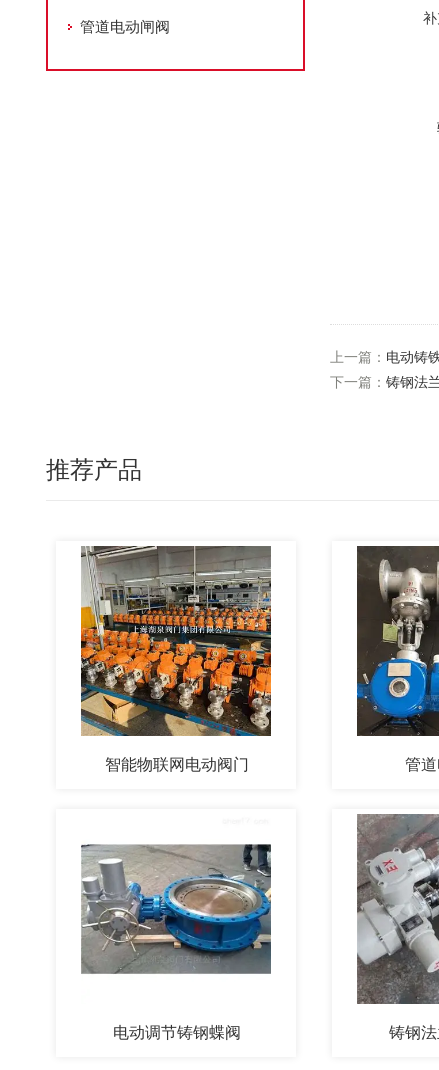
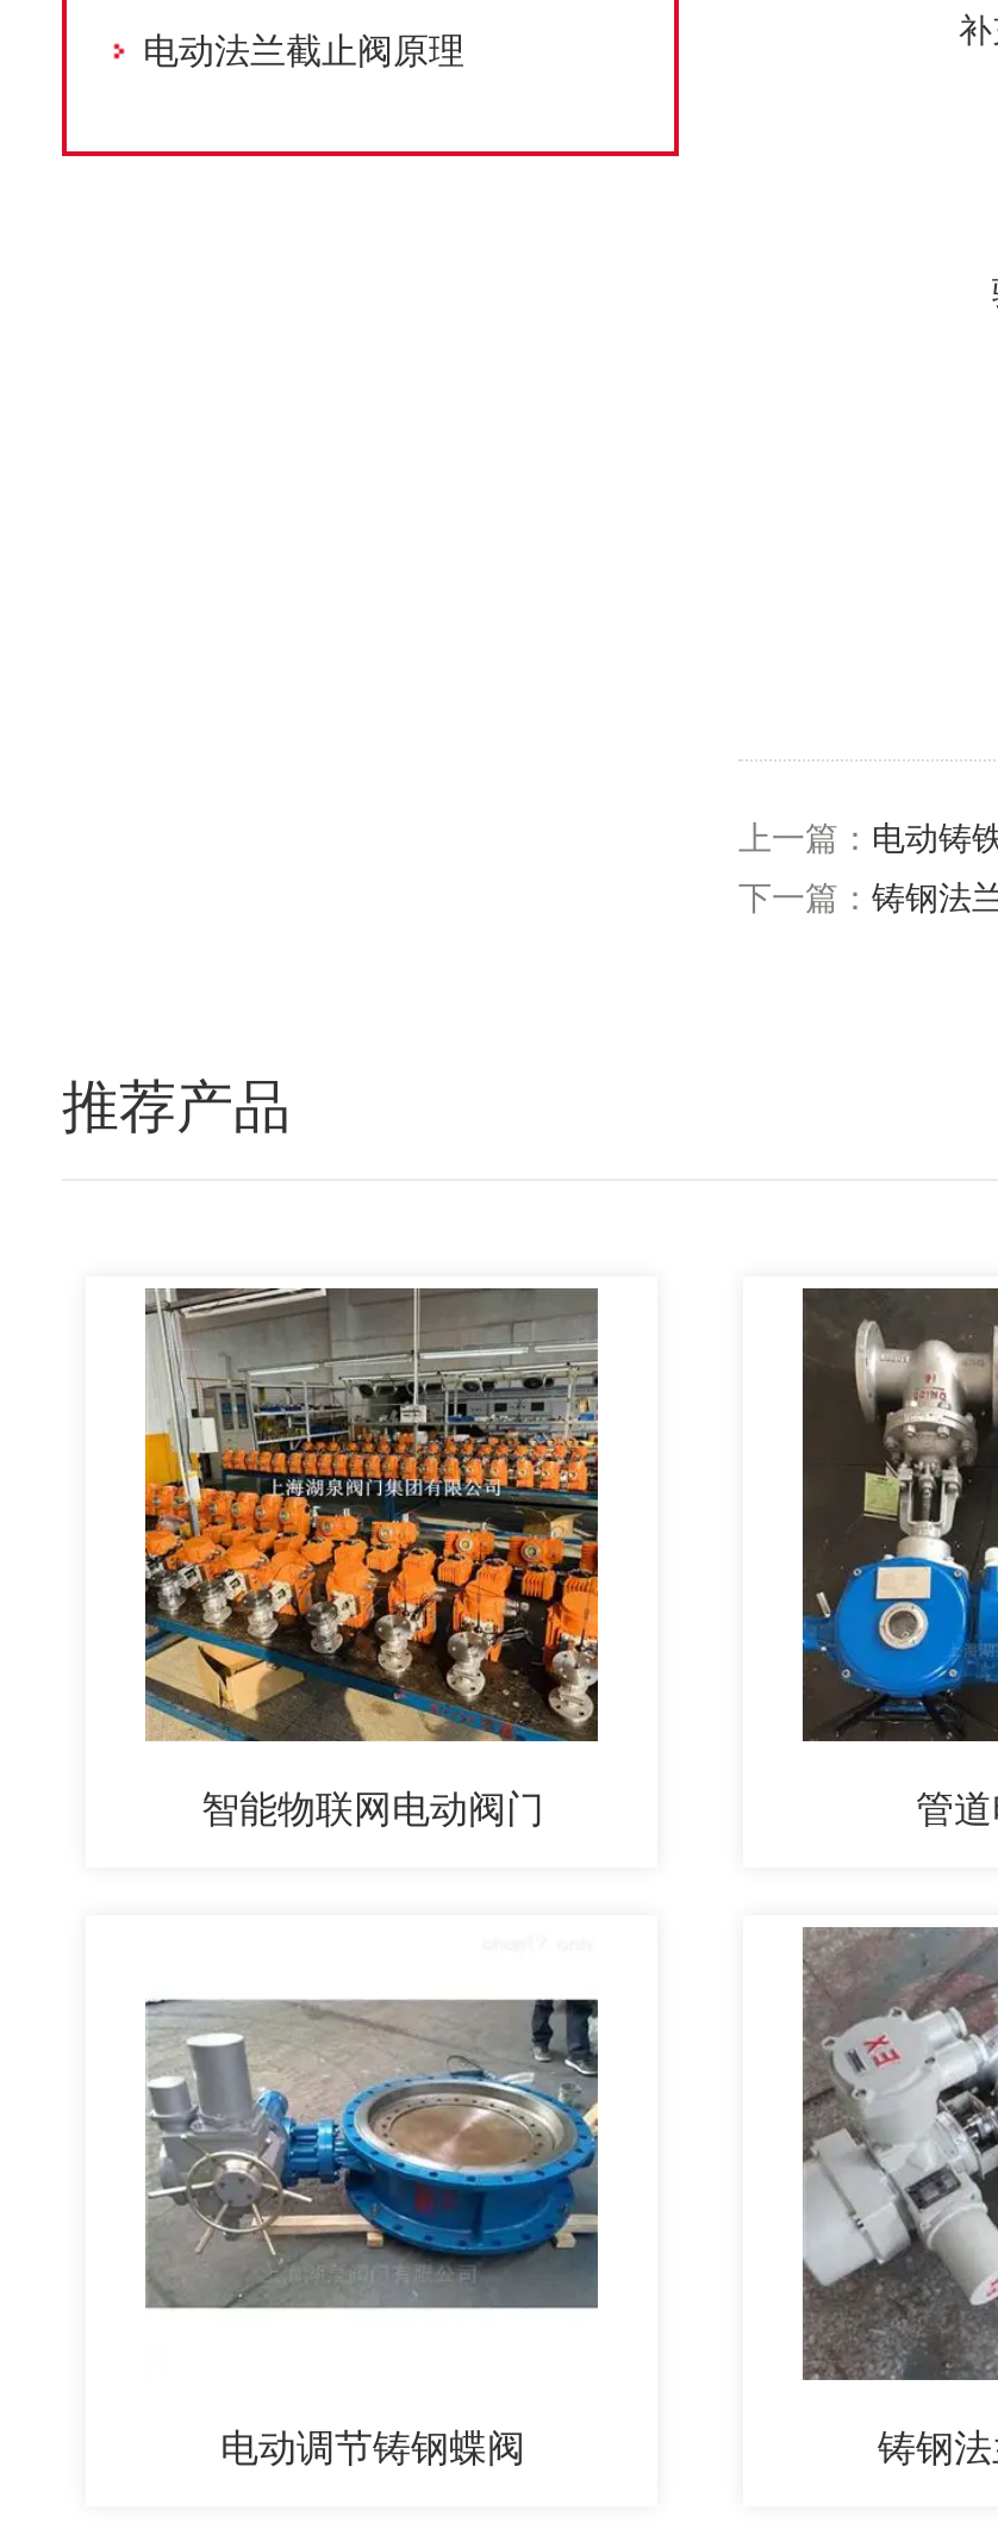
- 管道电动闸阀
+ 电动法兰截止阀原理
